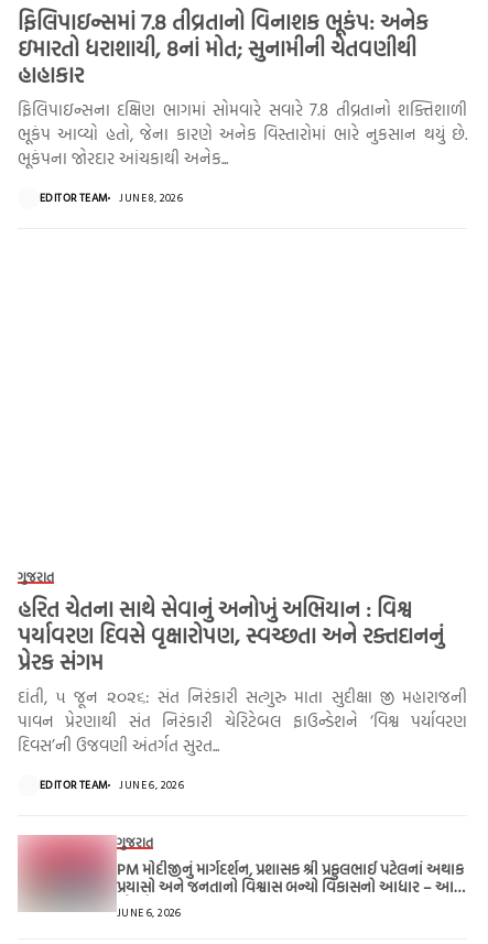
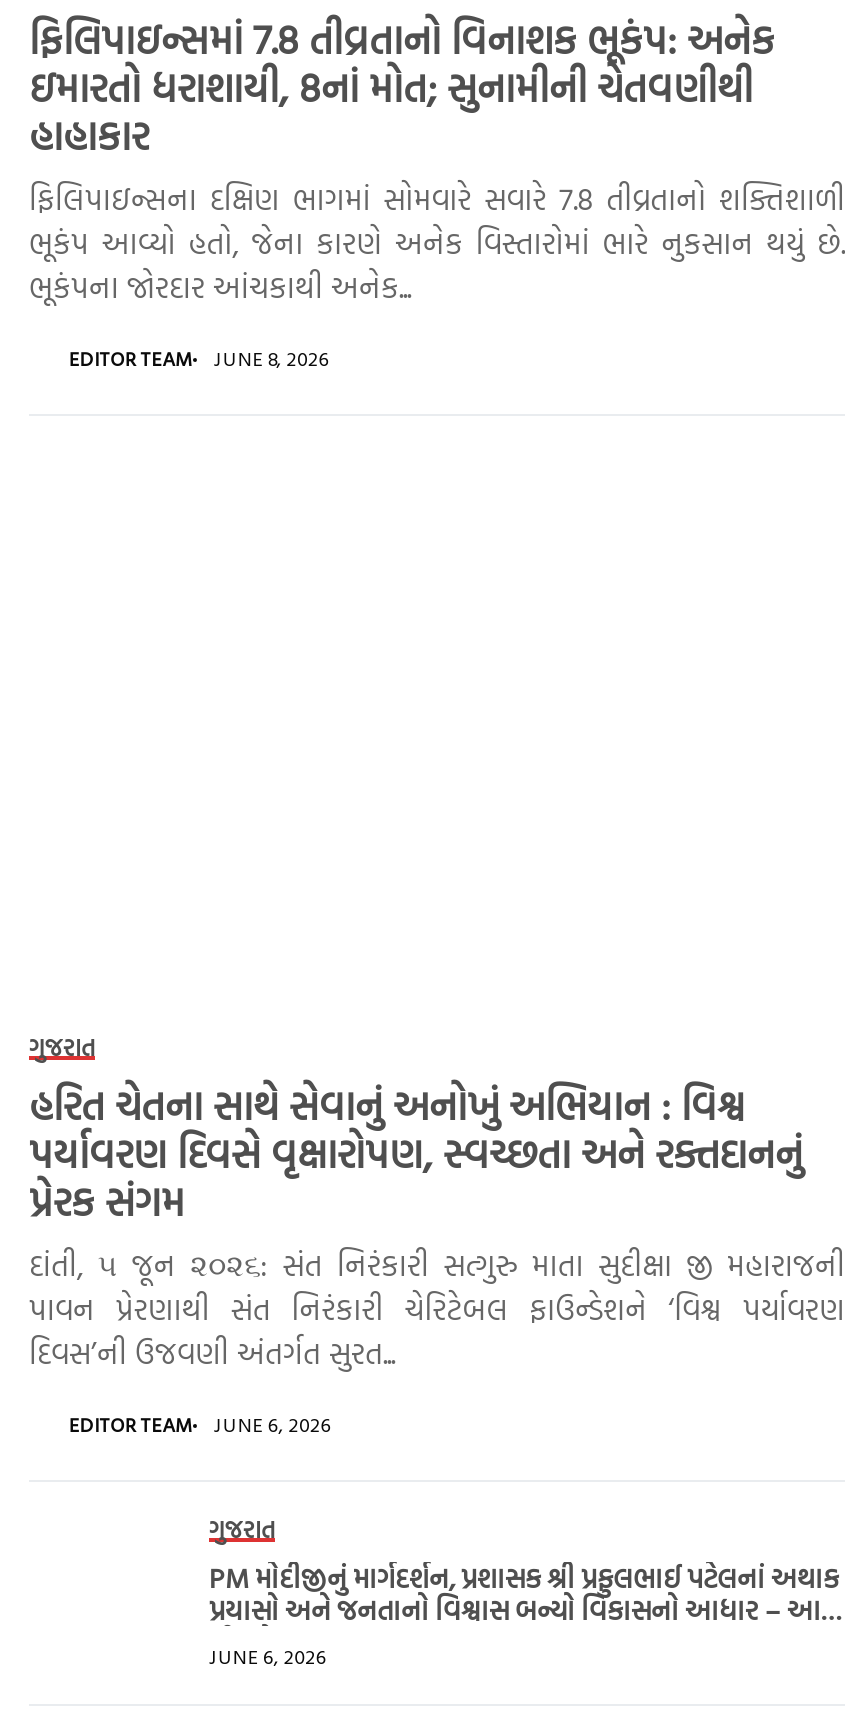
- [image]
